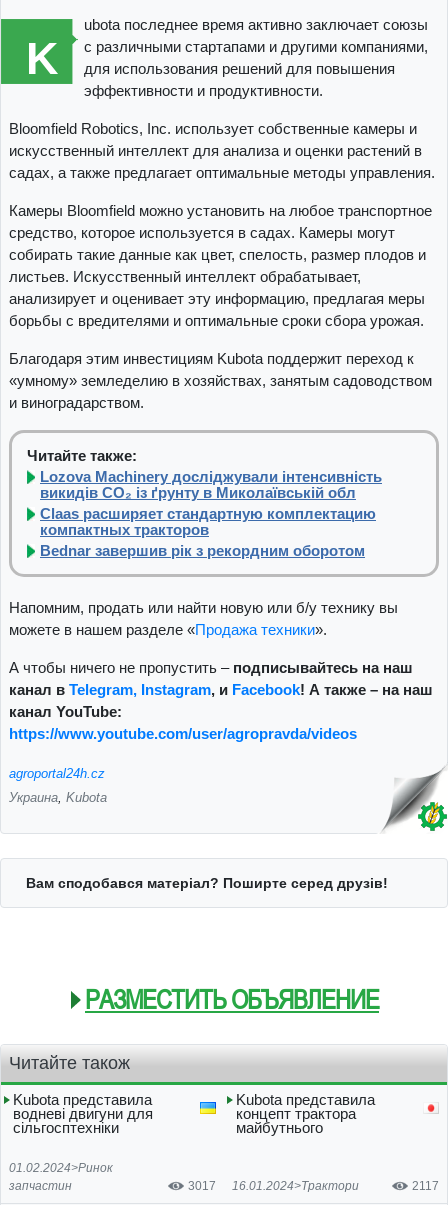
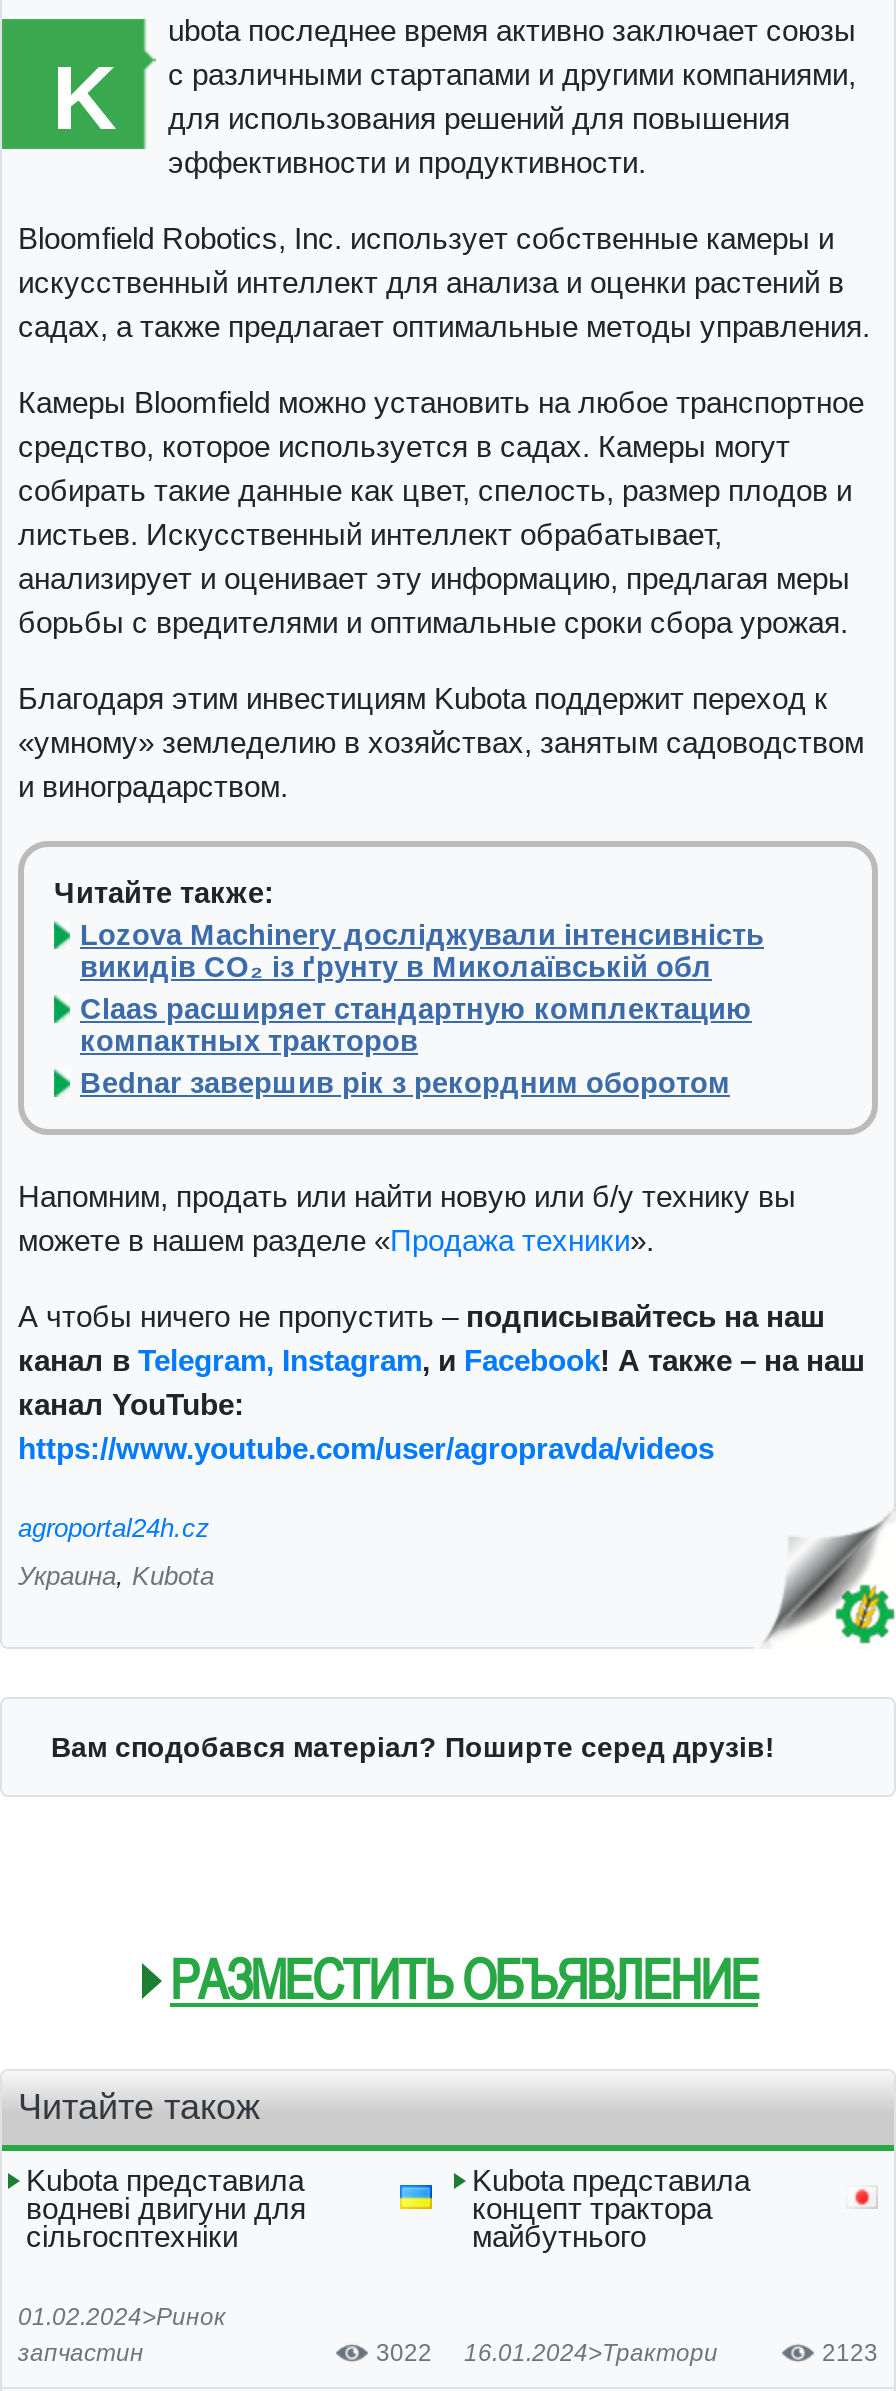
- 3017 16.01.2024>Трактори
+ 3022 16.01.2024>Трактори

- 2117
+ 2123
